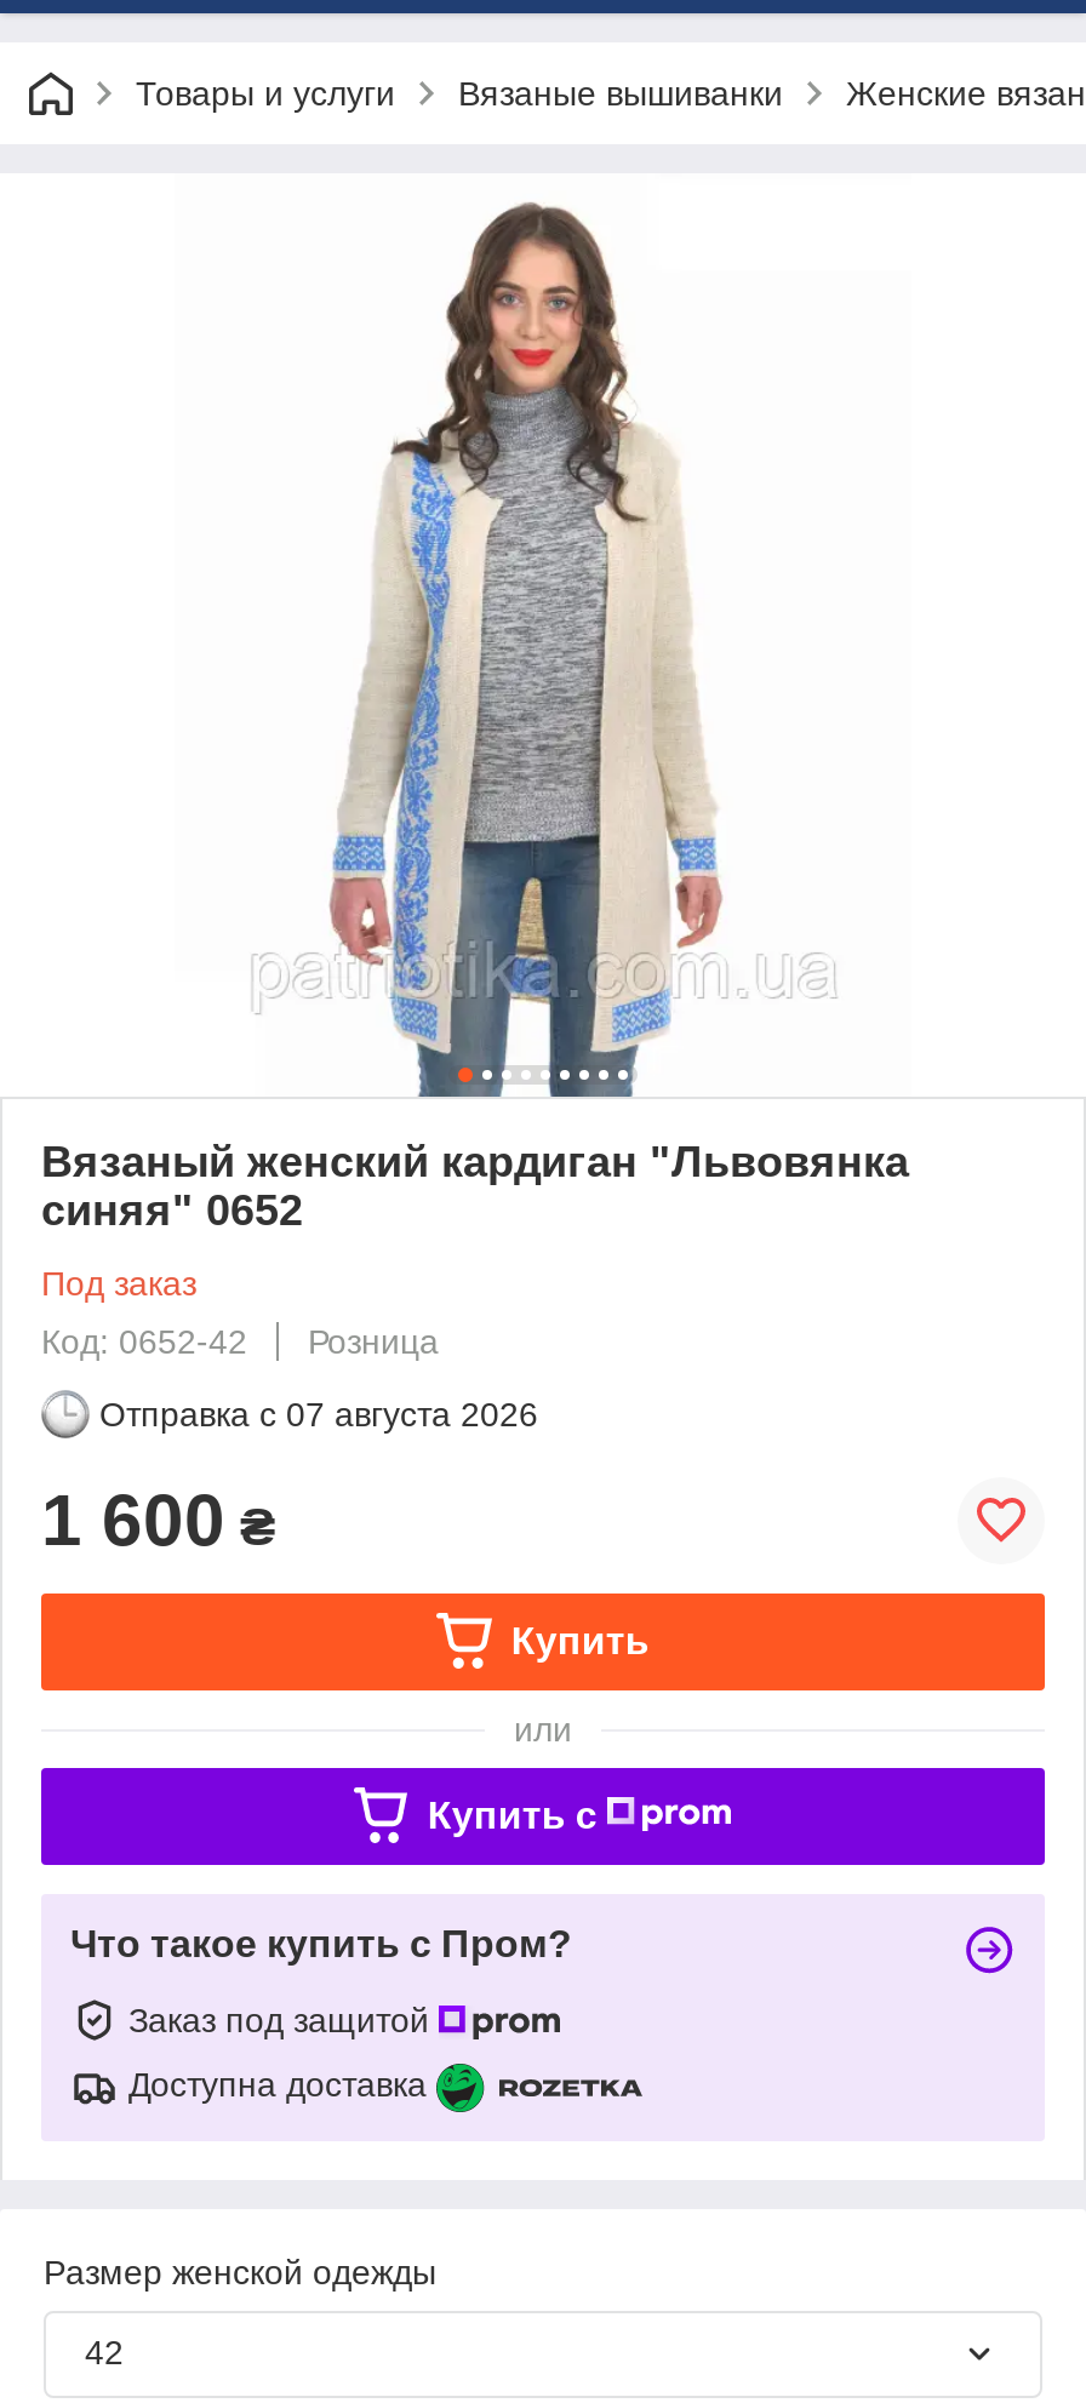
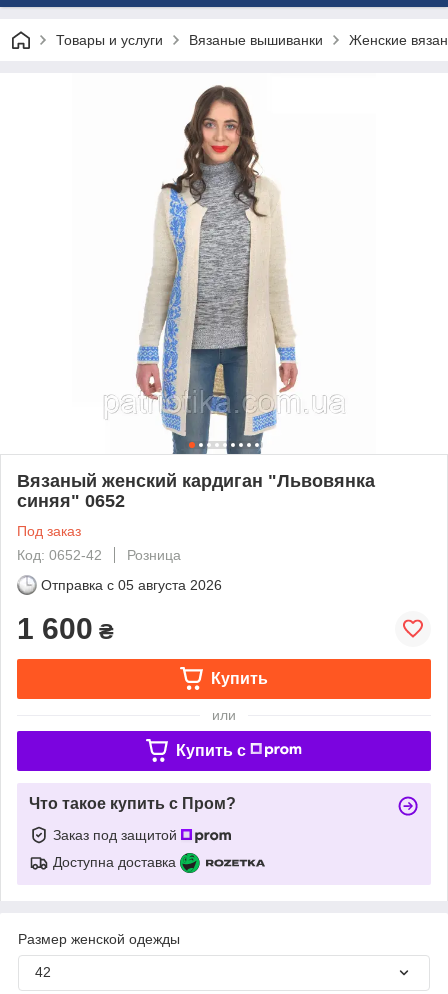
- Отправка с 07 августа 2026
+ Отправка с 05 августа 2026
